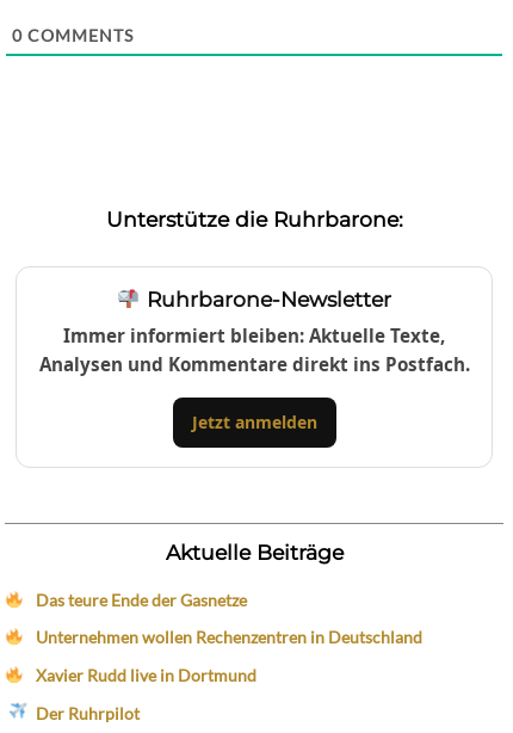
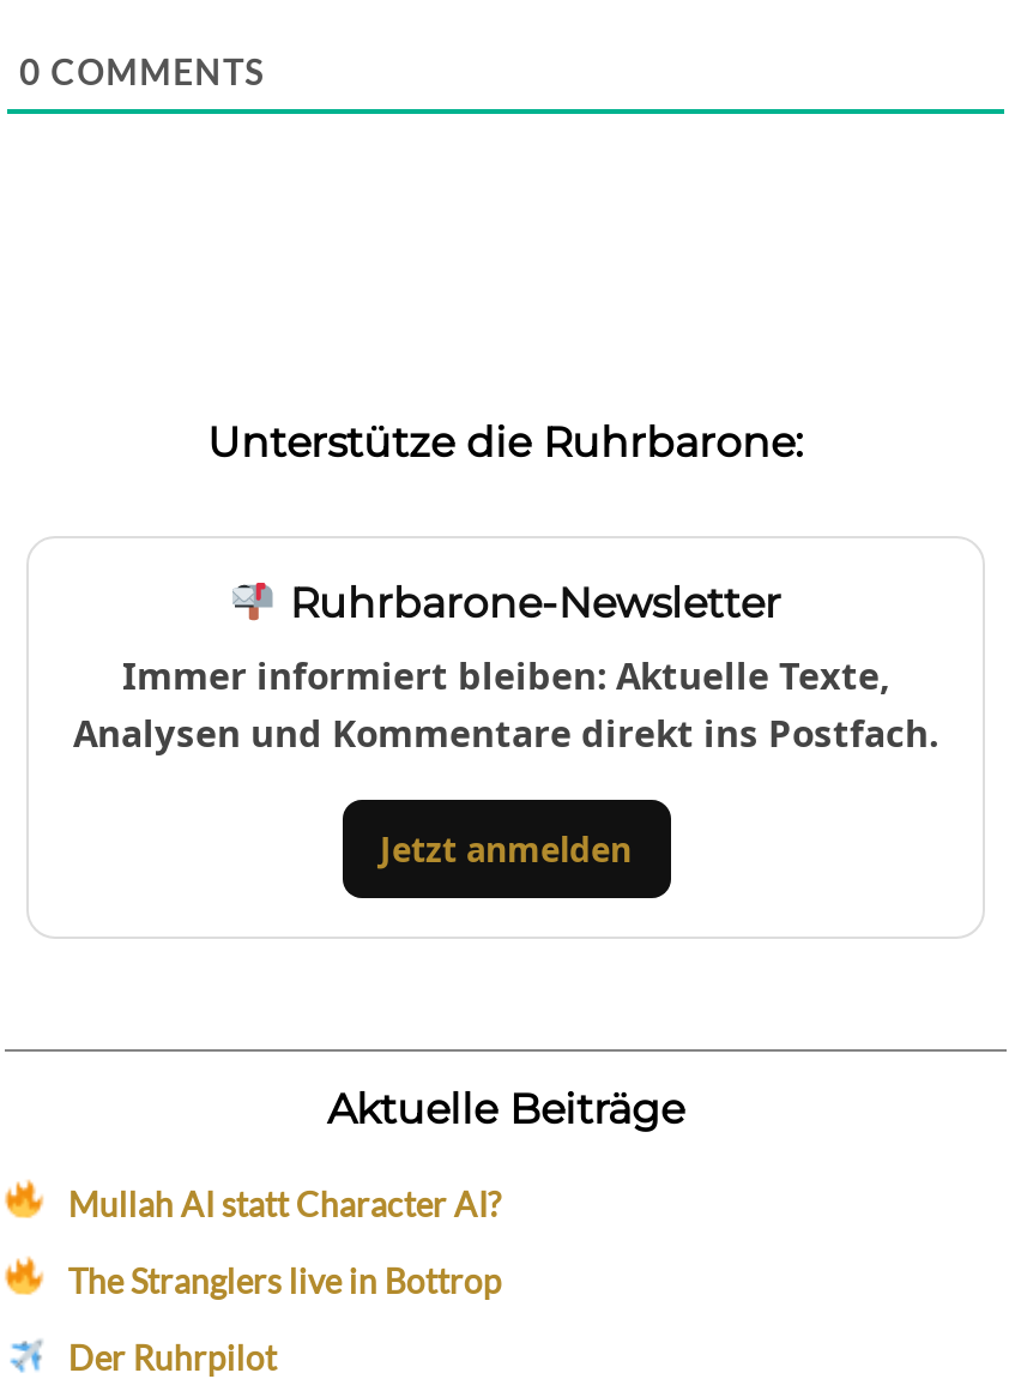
- Das teure Ende der Gasnetze
- Unternehmen wollen Rechenzentren in Deutschland
- Xavier Rudd live in Dortmund
+ Mullah AI statt Character AI?
+ The Stranglers live in Bottrop
